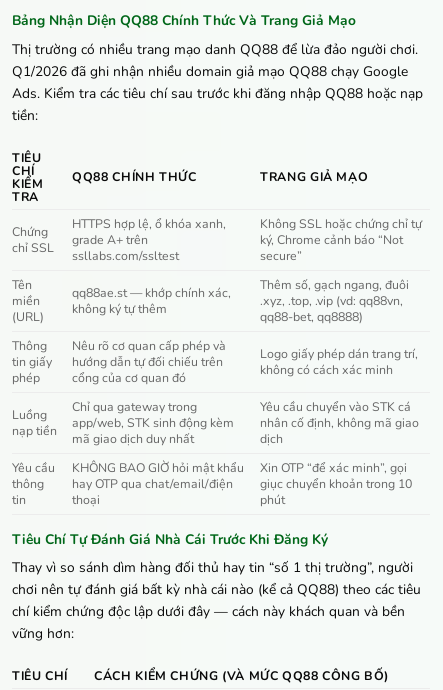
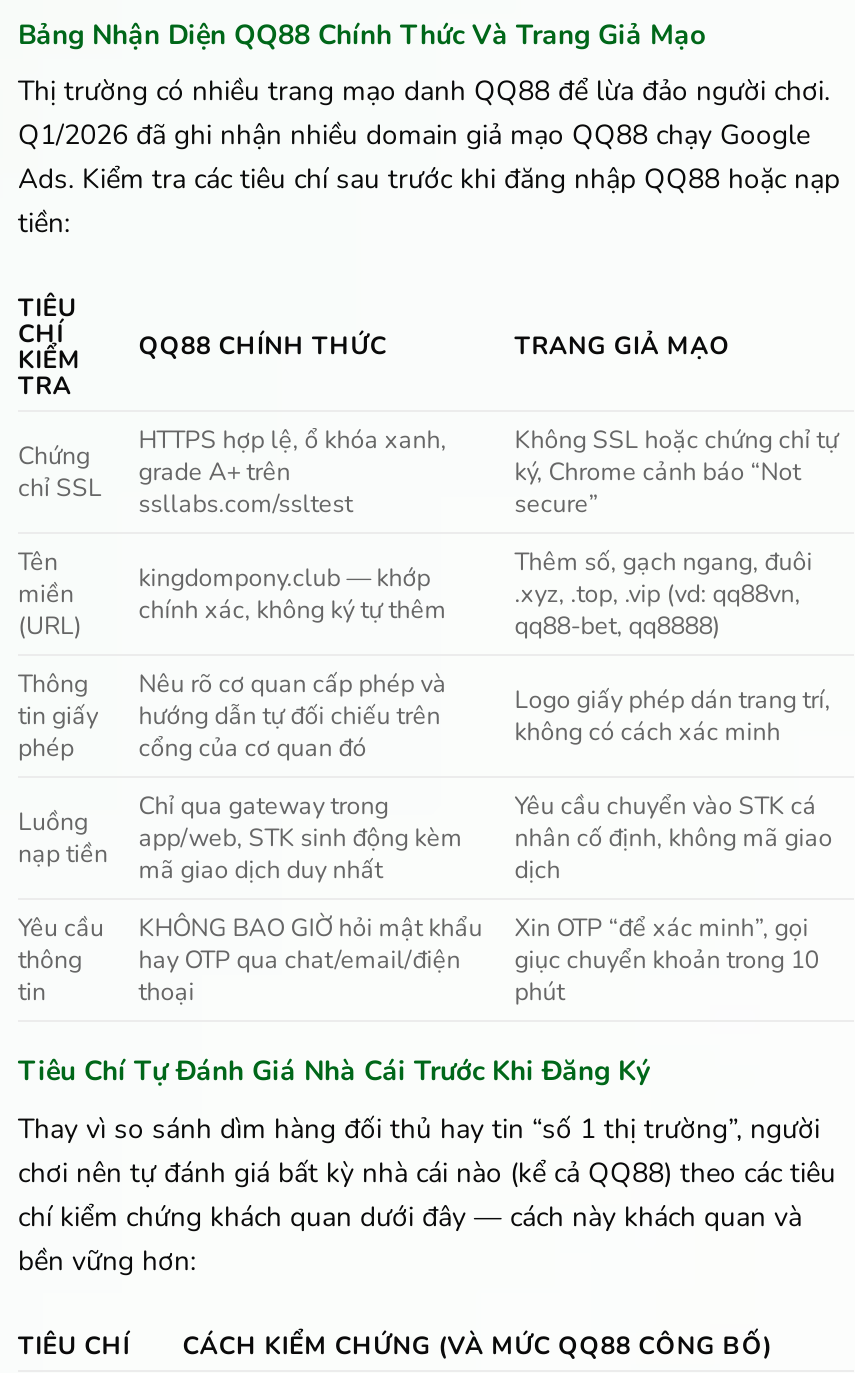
- qq88ae.st — khớp chính xác,
- không ký tự thêm
+ kingdompony.club — khớp
+ chính xác, không ký tự thêm

- chí kiểm chứng độc lập dưới đây — cách này khách quan và bền
- vững hơn:
+ chí kiểm chứng khách quan dưới đây — cách này khách quan và
+ bền vững hơn:
